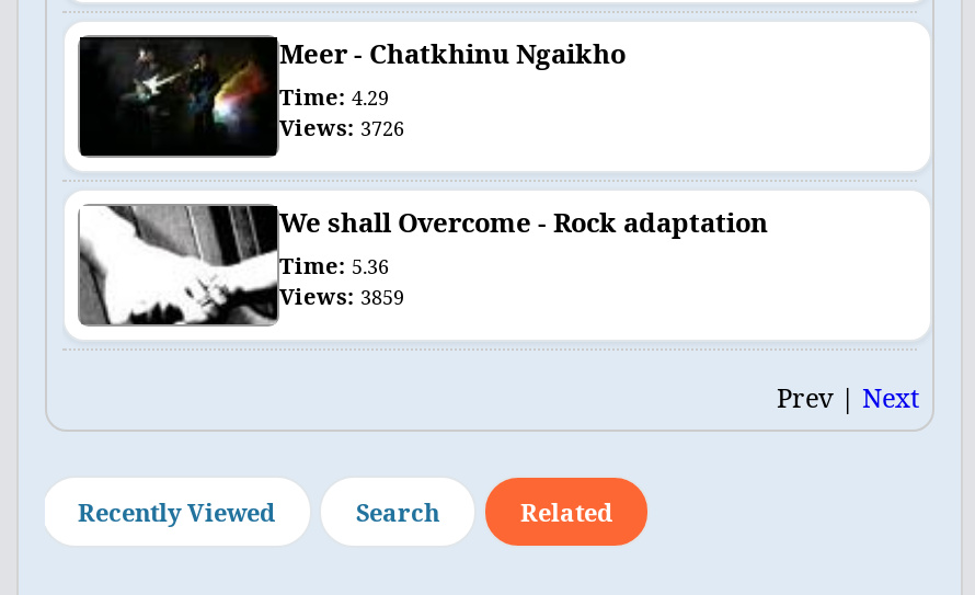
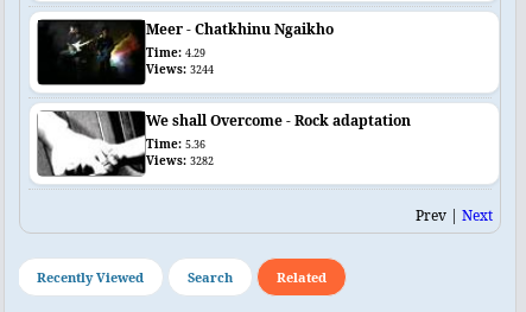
- Views: 3726
+ Views: 3244

- Views: 3859
+ Views: 3282
